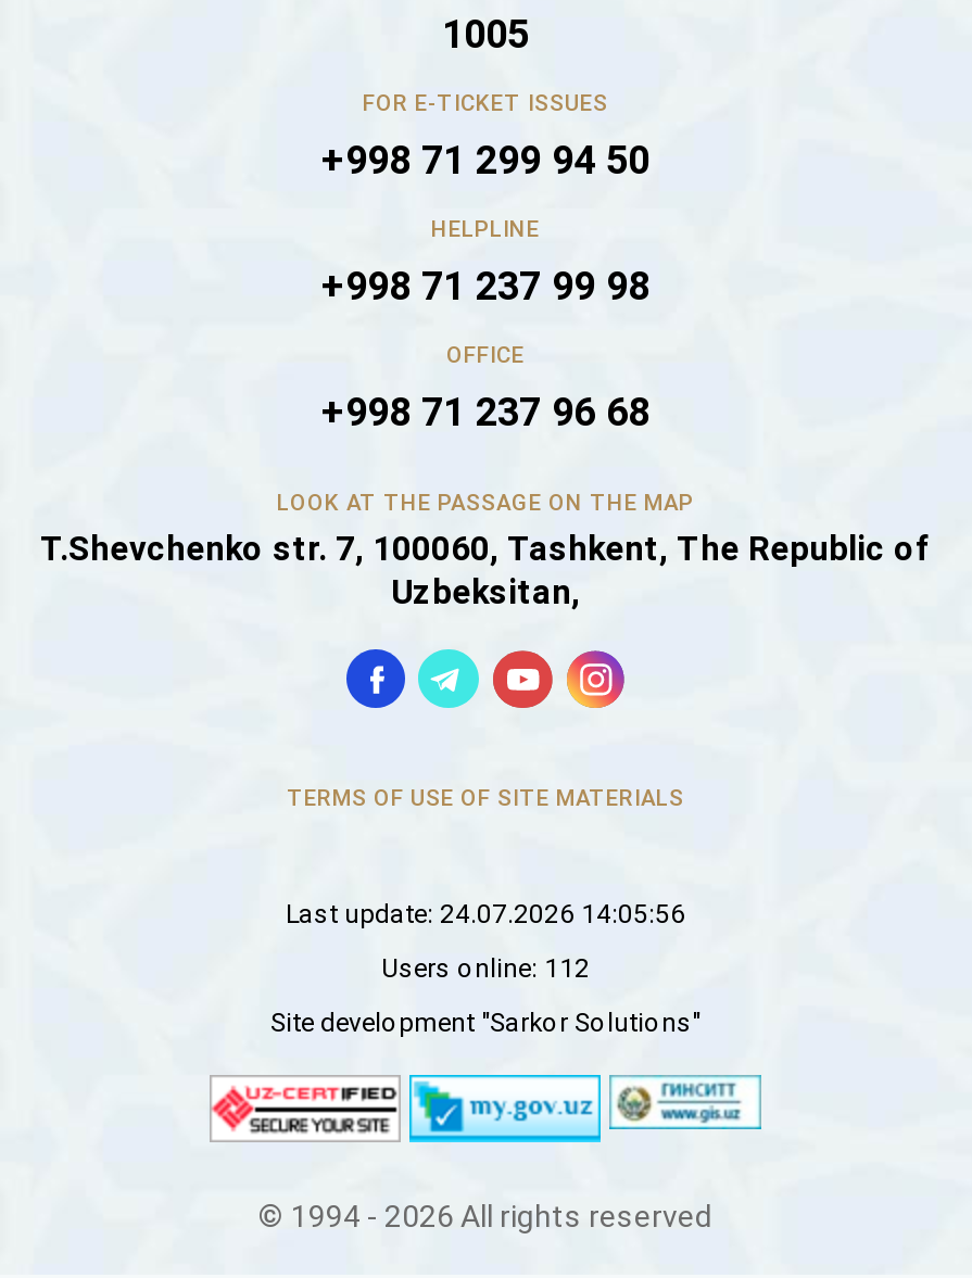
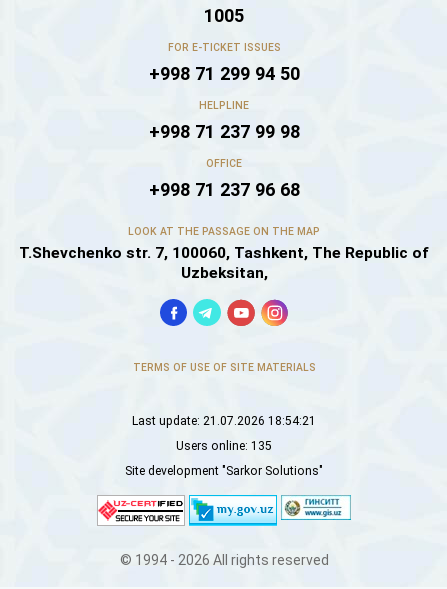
- Last update: 24.07.2026 14:05:56
+ Last update: 21.07.2026 18:54:21

- Users online: 112
+ Users online: 135
